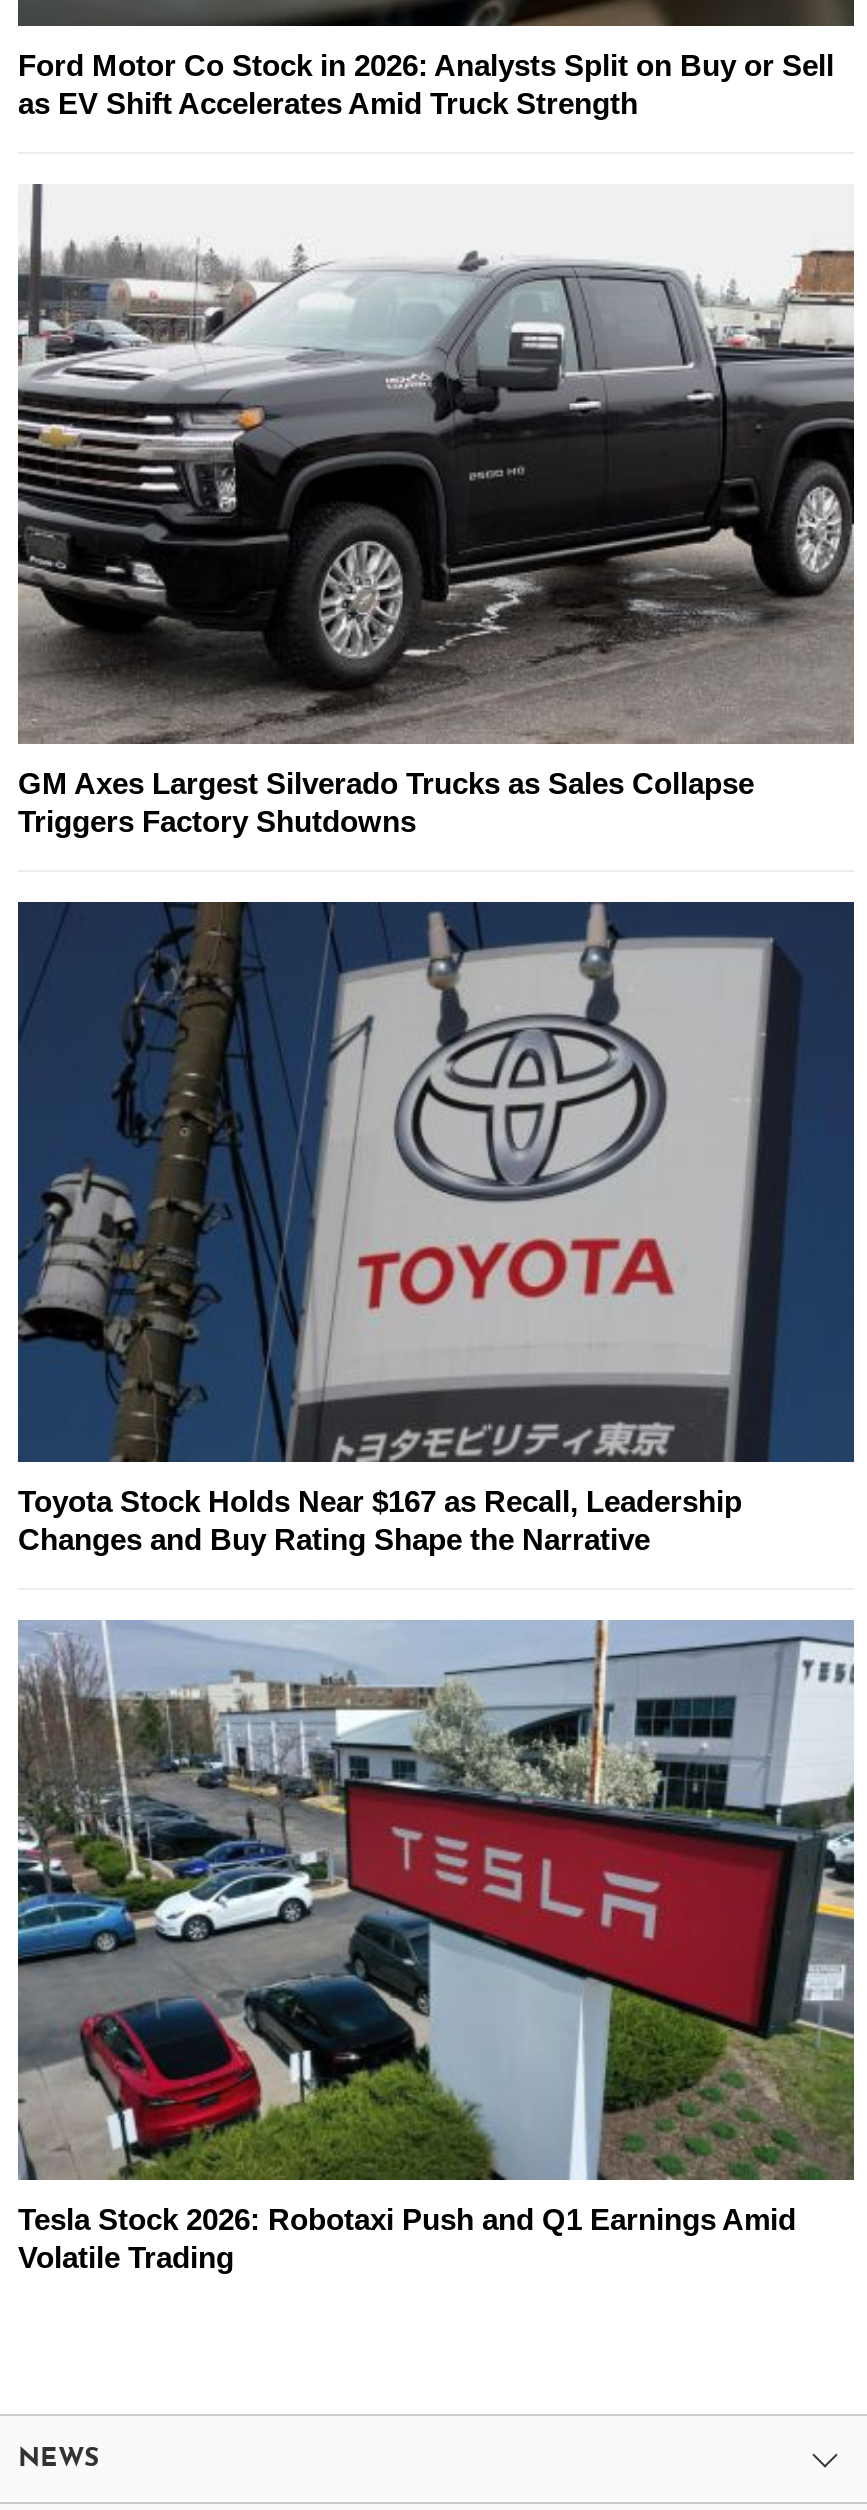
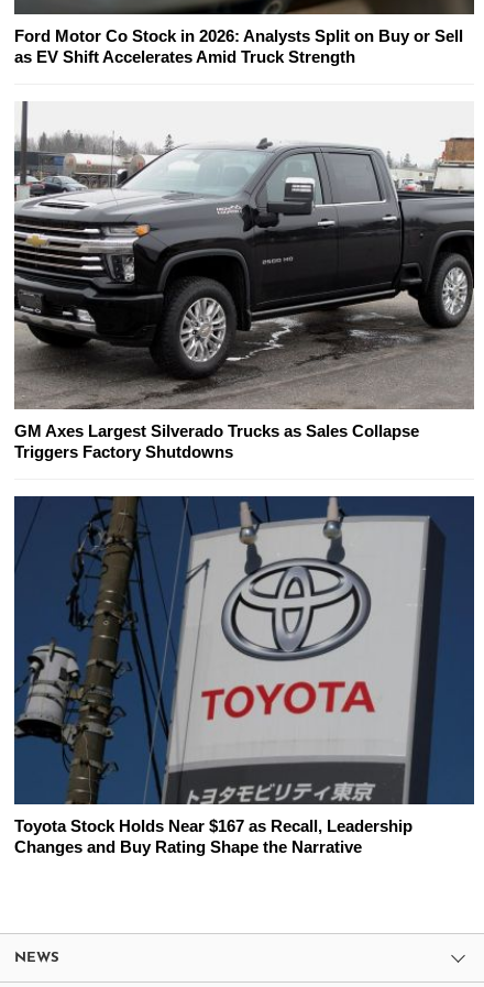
- [image]
- Tesla Stock 2026: Robotaxi Push and Q1 Earnings Amid
- Volatile Trading
